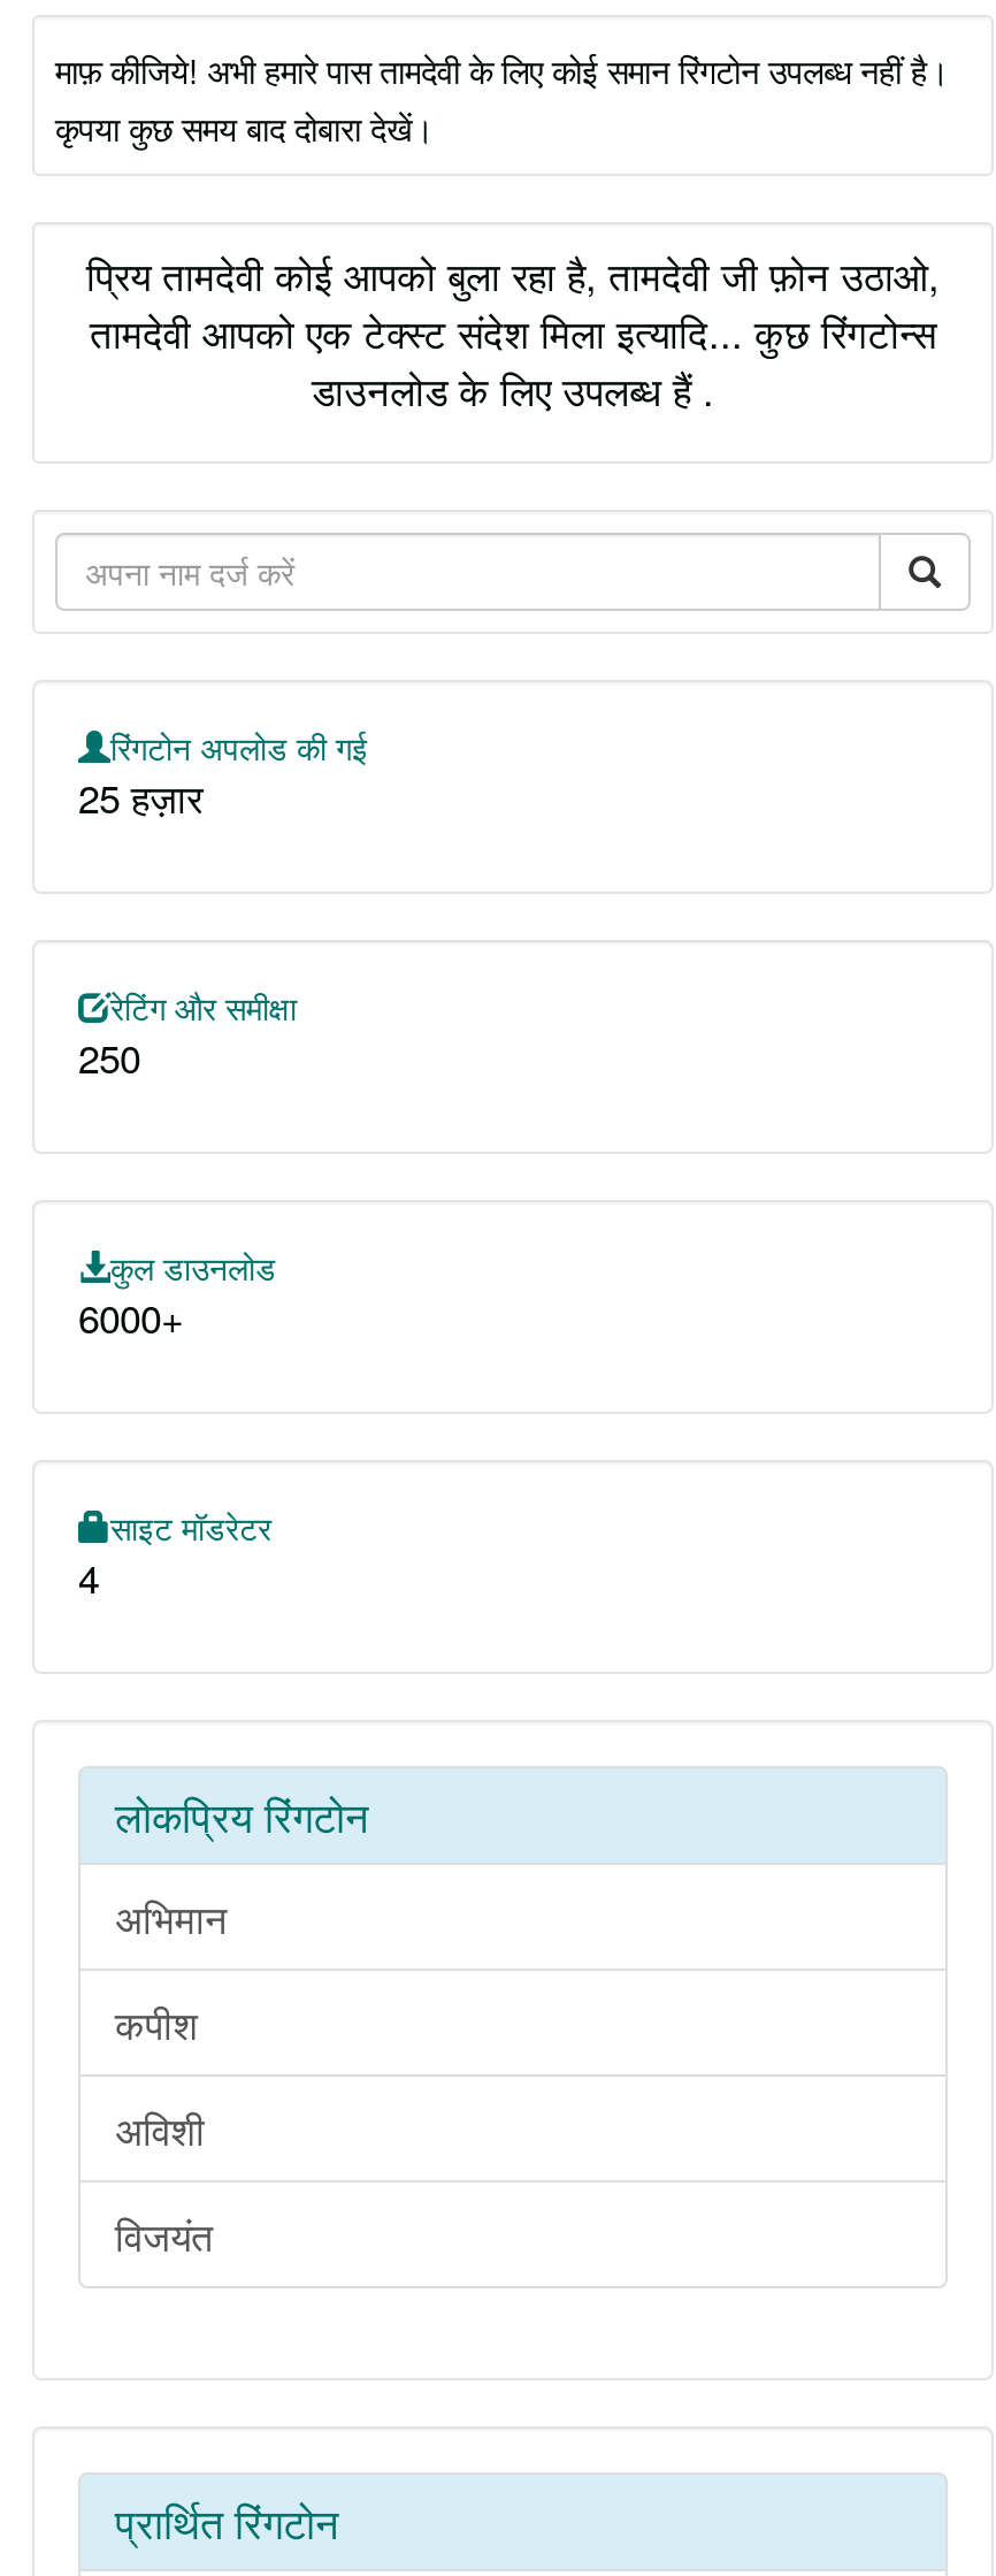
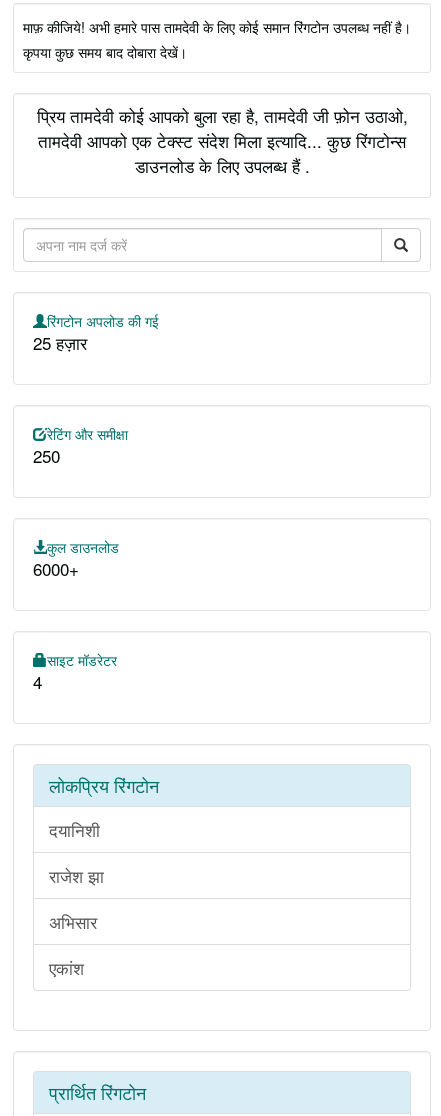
- अभिमान
+ दयानिशी

- कपीश
+ राजेश झा

- अविशी
+ अभिसार

- विजयंत
+ एकांश
